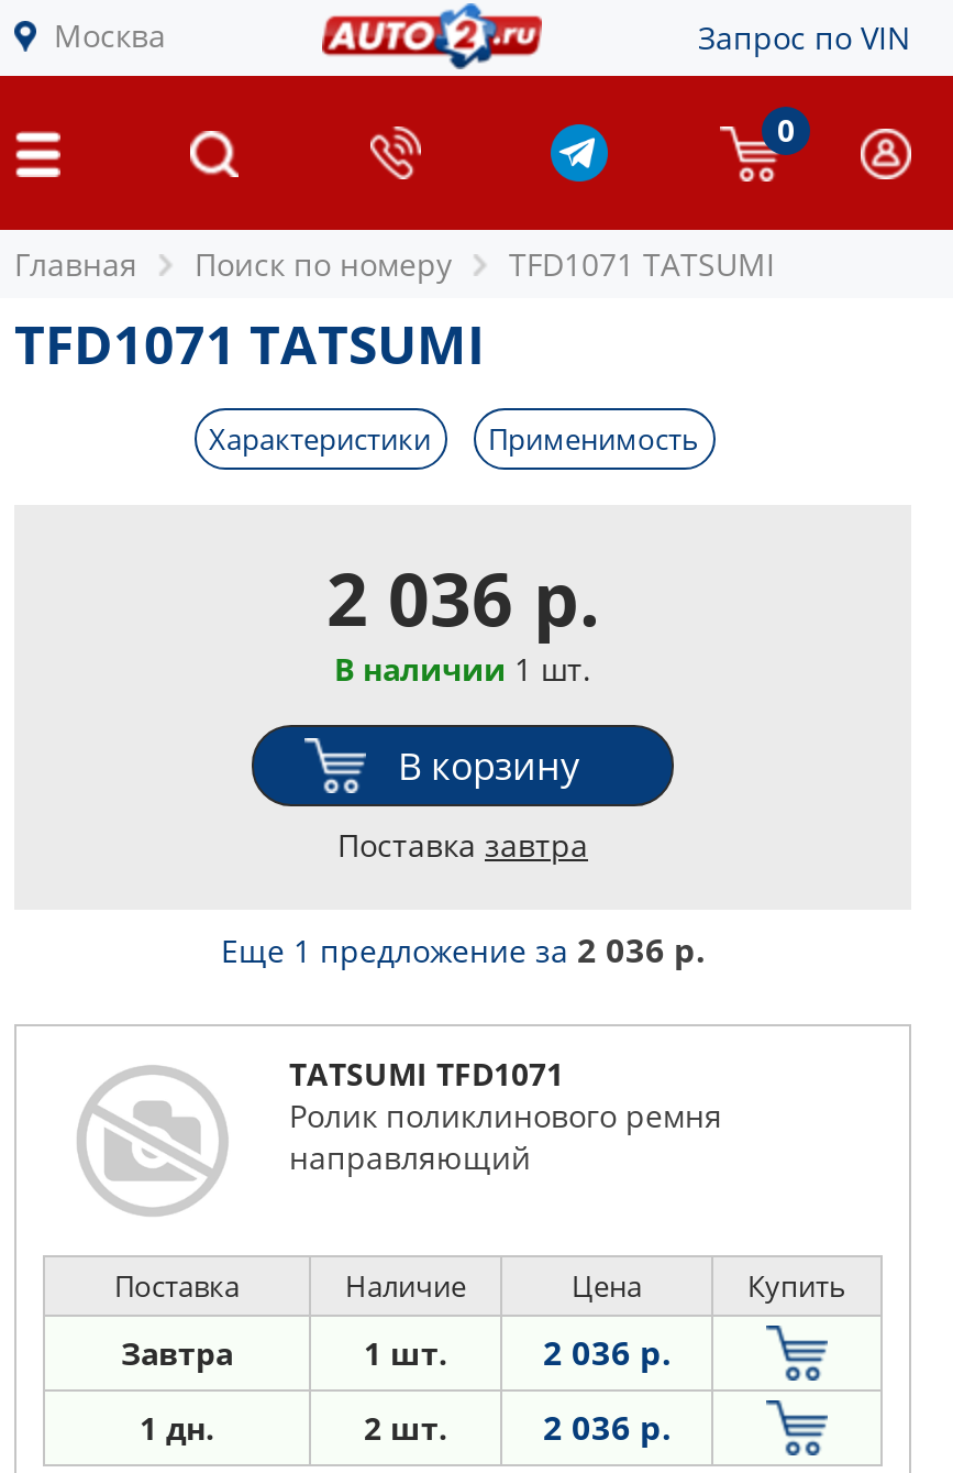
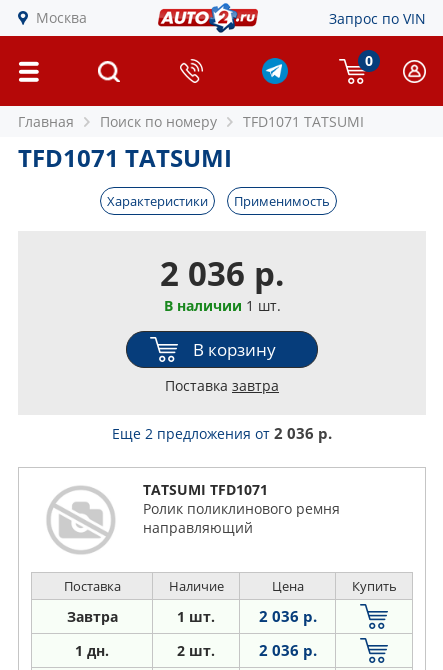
- Еще 1 предложение за 2 036 р.
+ Еще 2 предложения от 2 036 р.
